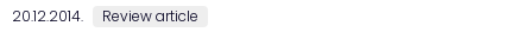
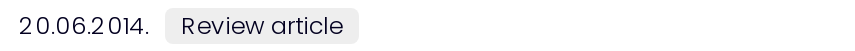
- 20.12.2014. Review article
+ 20.06.2014. Review article
